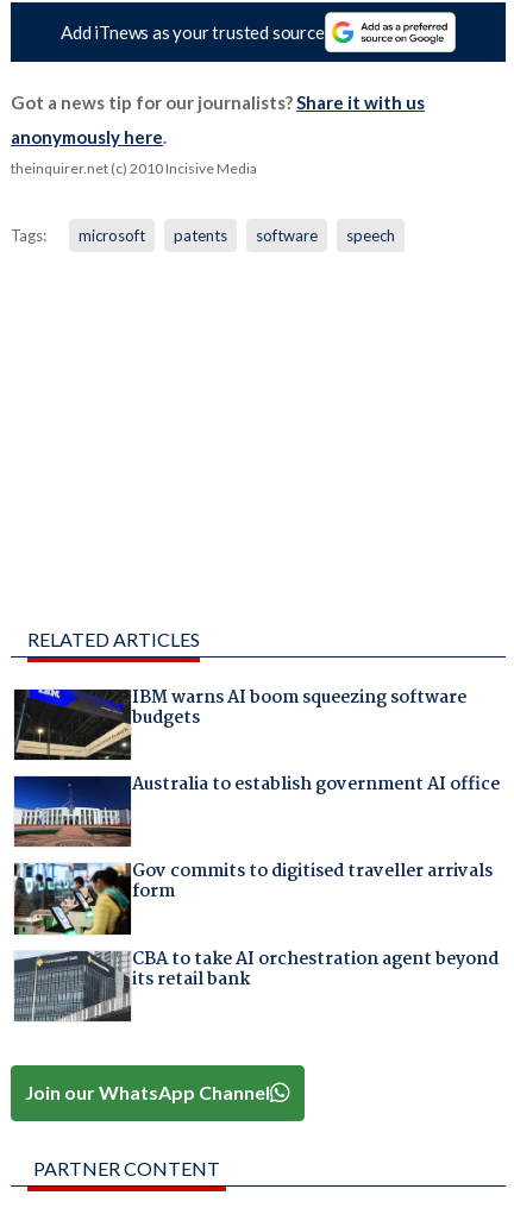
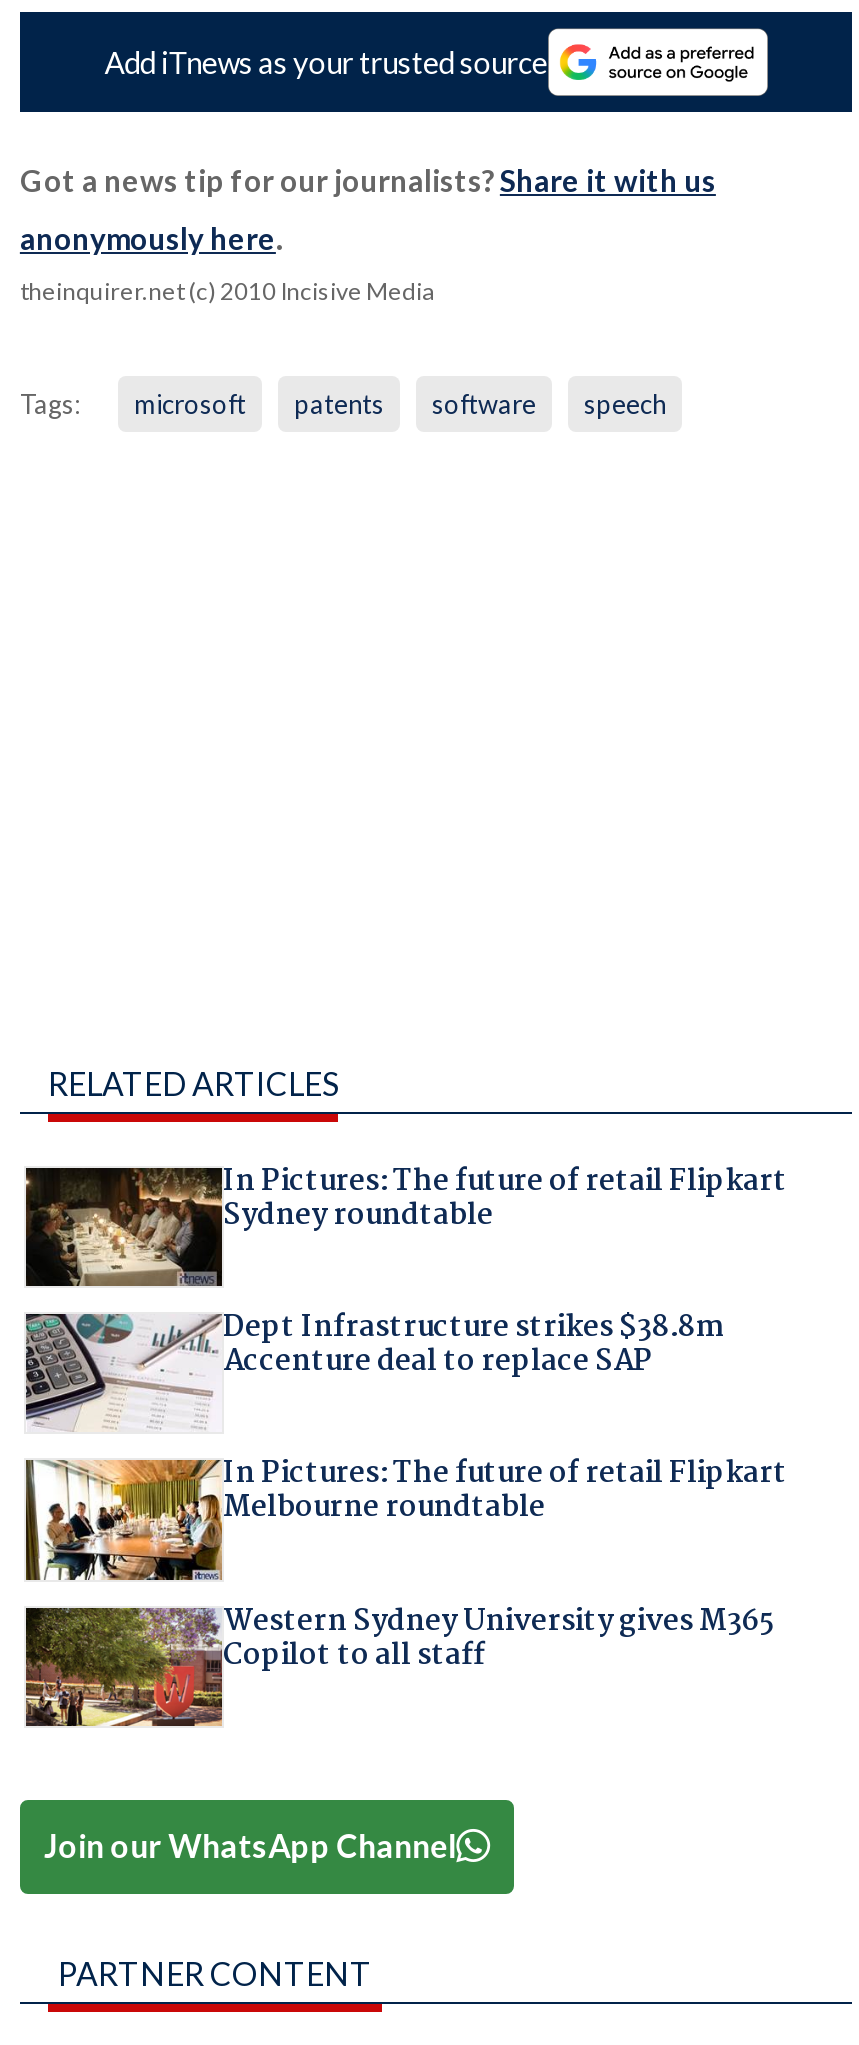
- [image]
- IBM warns AI boom squeezing software
- budgets
+ [image]
+ In Pictures: The future of retail Flipkart
+ Sydney roundtable

- [image]
- Australia to establish government AI office
+ [image]
+ Dept Infrastructure strikes $38.8m
+ Accenture deal to replace SAP

- [image]
- Gov commits to digitised traveller arrivals
- form
+ [image]
+ In Pictures: The future of retail Flipkart
+ Melbourne roundtable

- [image]
- CBA to take AI orchestration agent beyond
- its retail bank
+ [image]
+ Western Sydney University gives M365
+ Copilot to all staff
